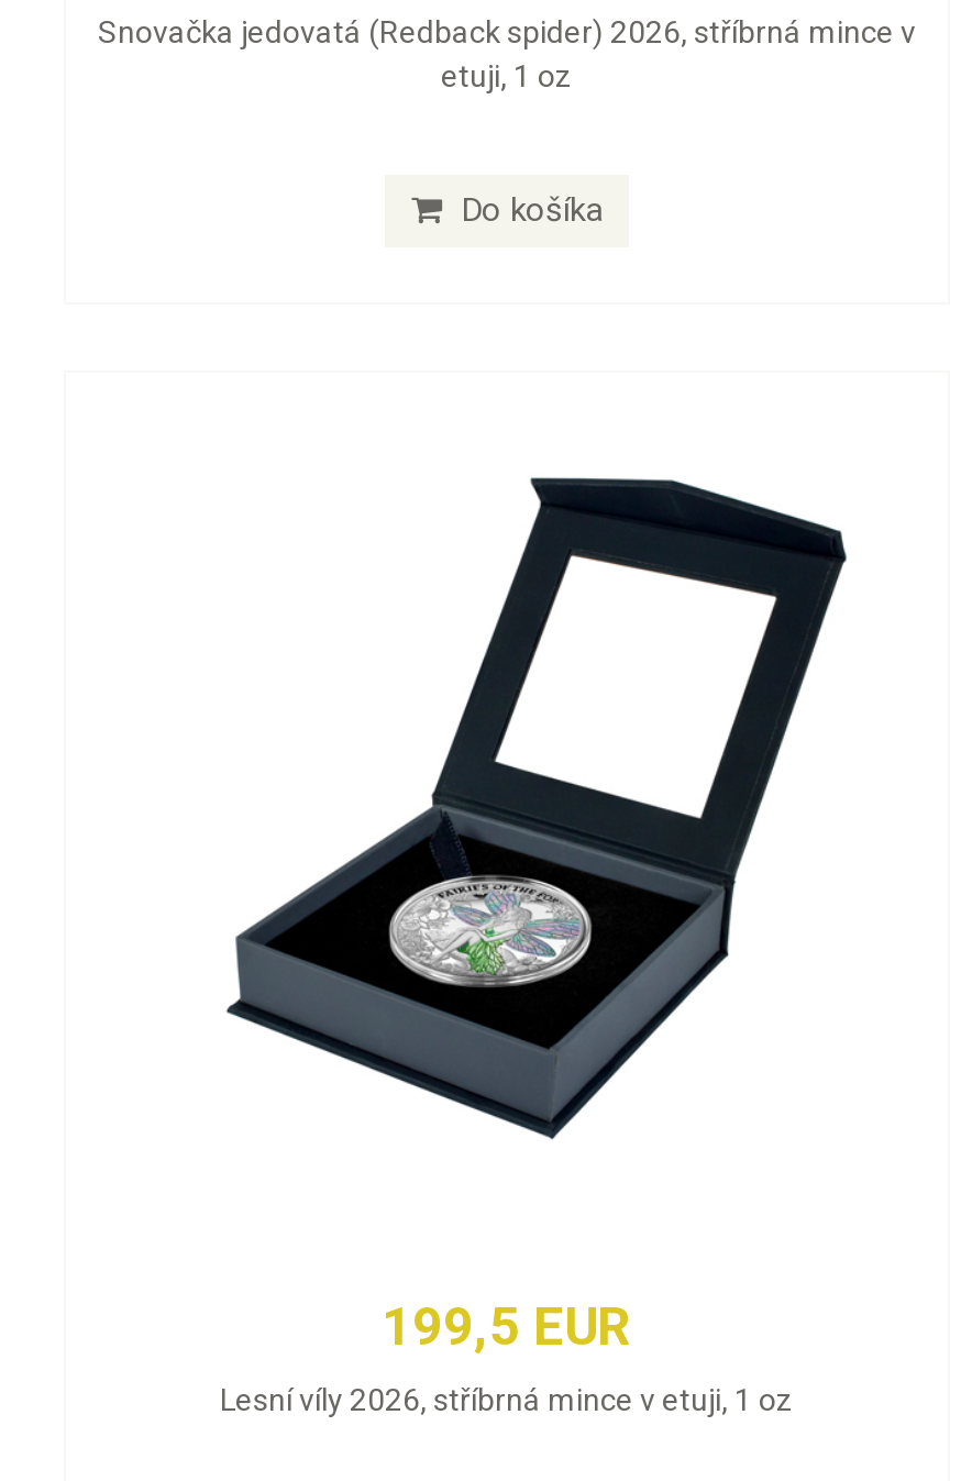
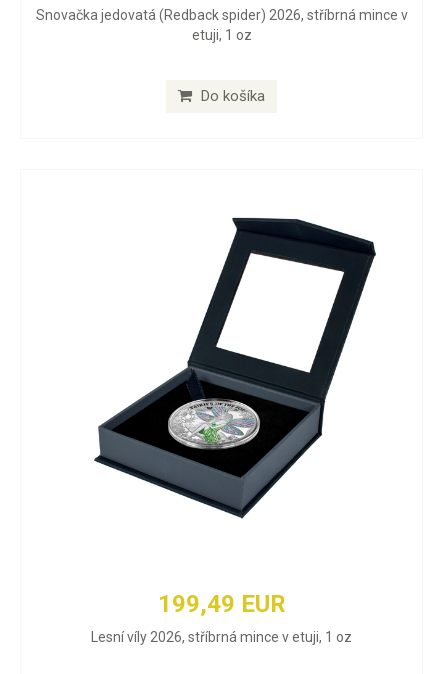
- 199,5 EUR
+ 199,49 EUR
